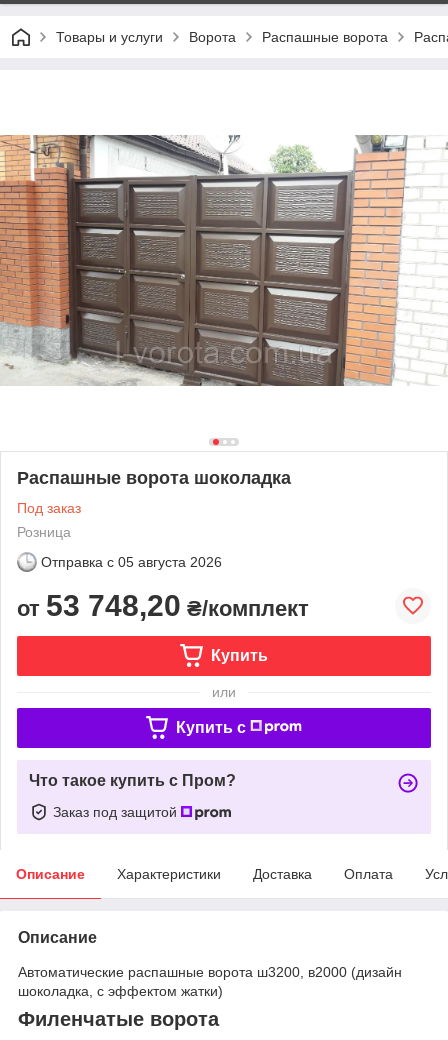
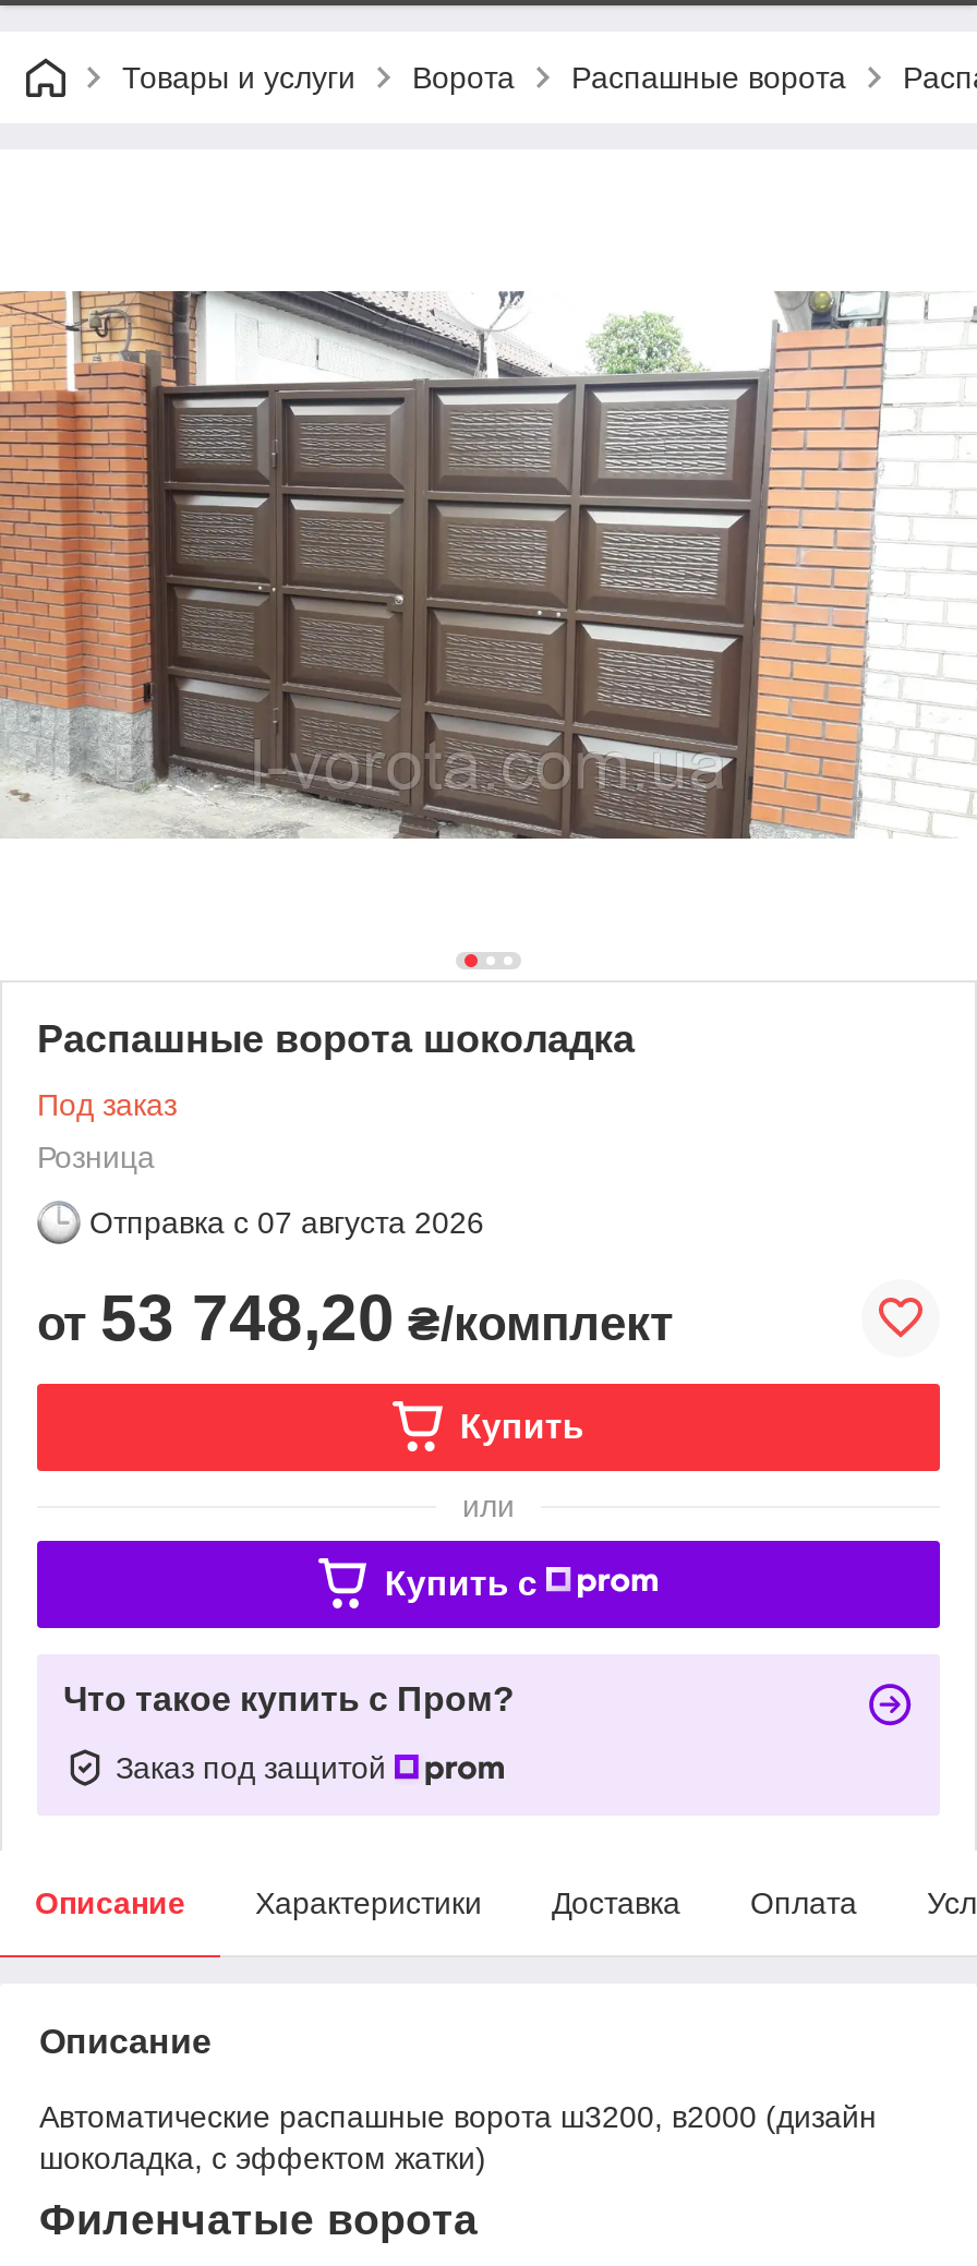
- Отправка с 05 августа 2026
+ Отправка с 07 августа 2026
